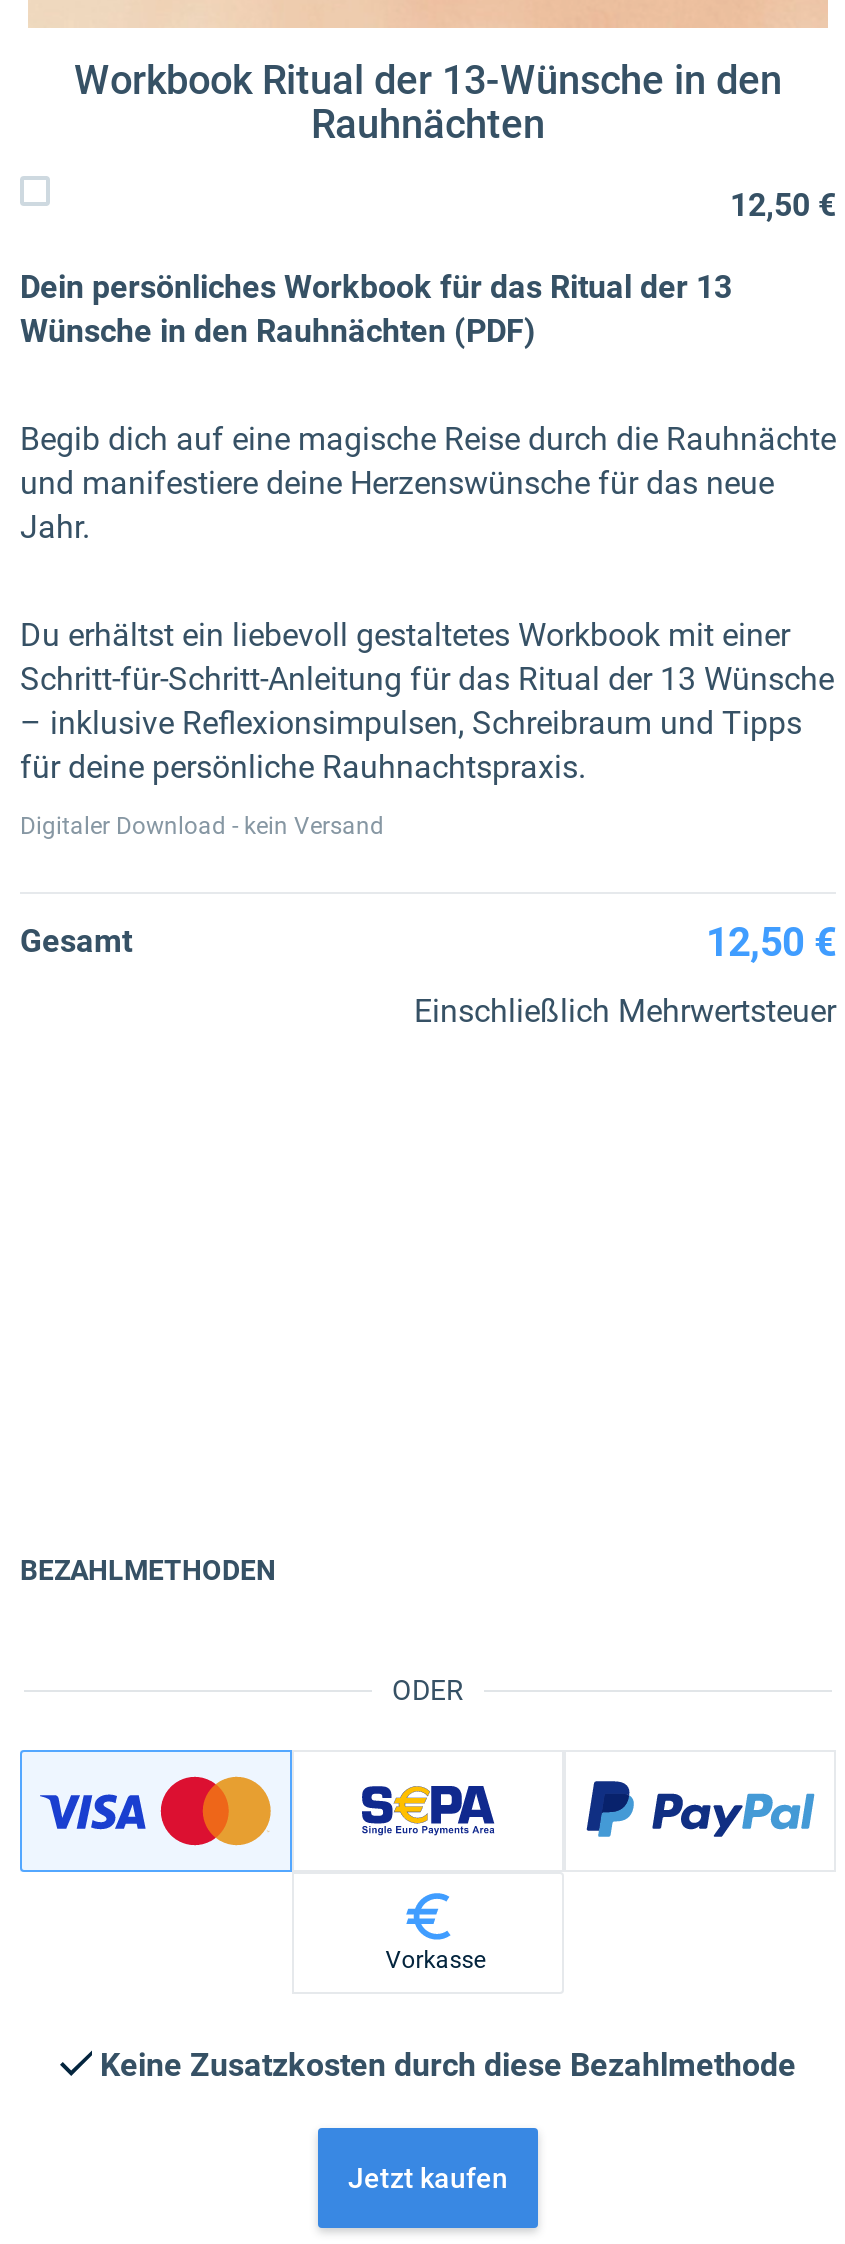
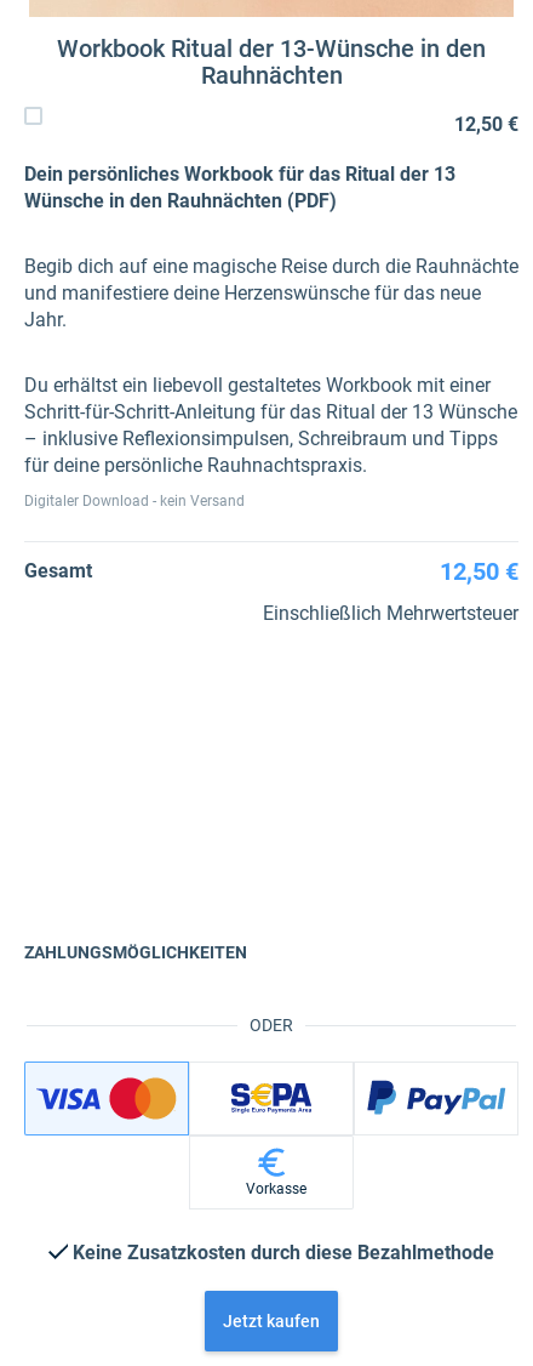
- BEZAHLMETHODEN
+ ZAHLUNGSMÖGLICHKEITEN
